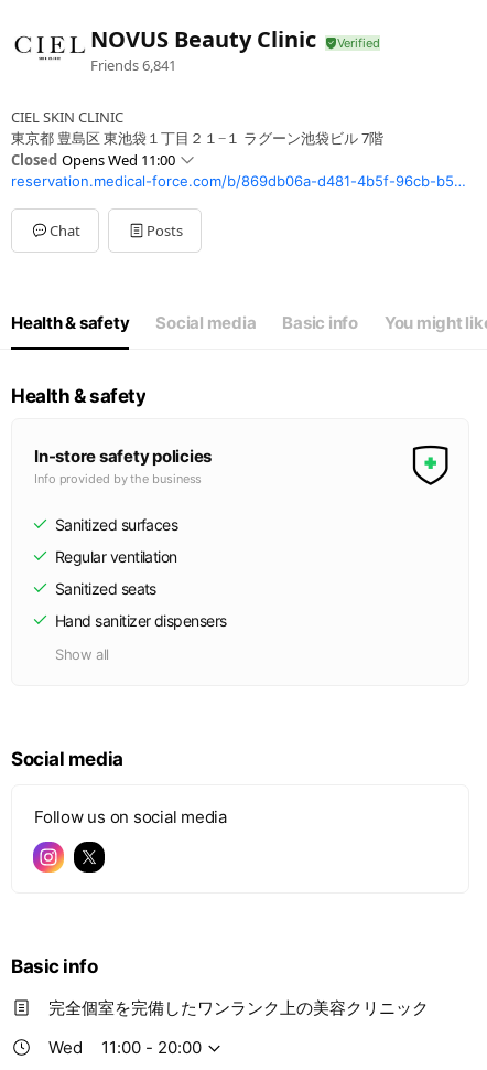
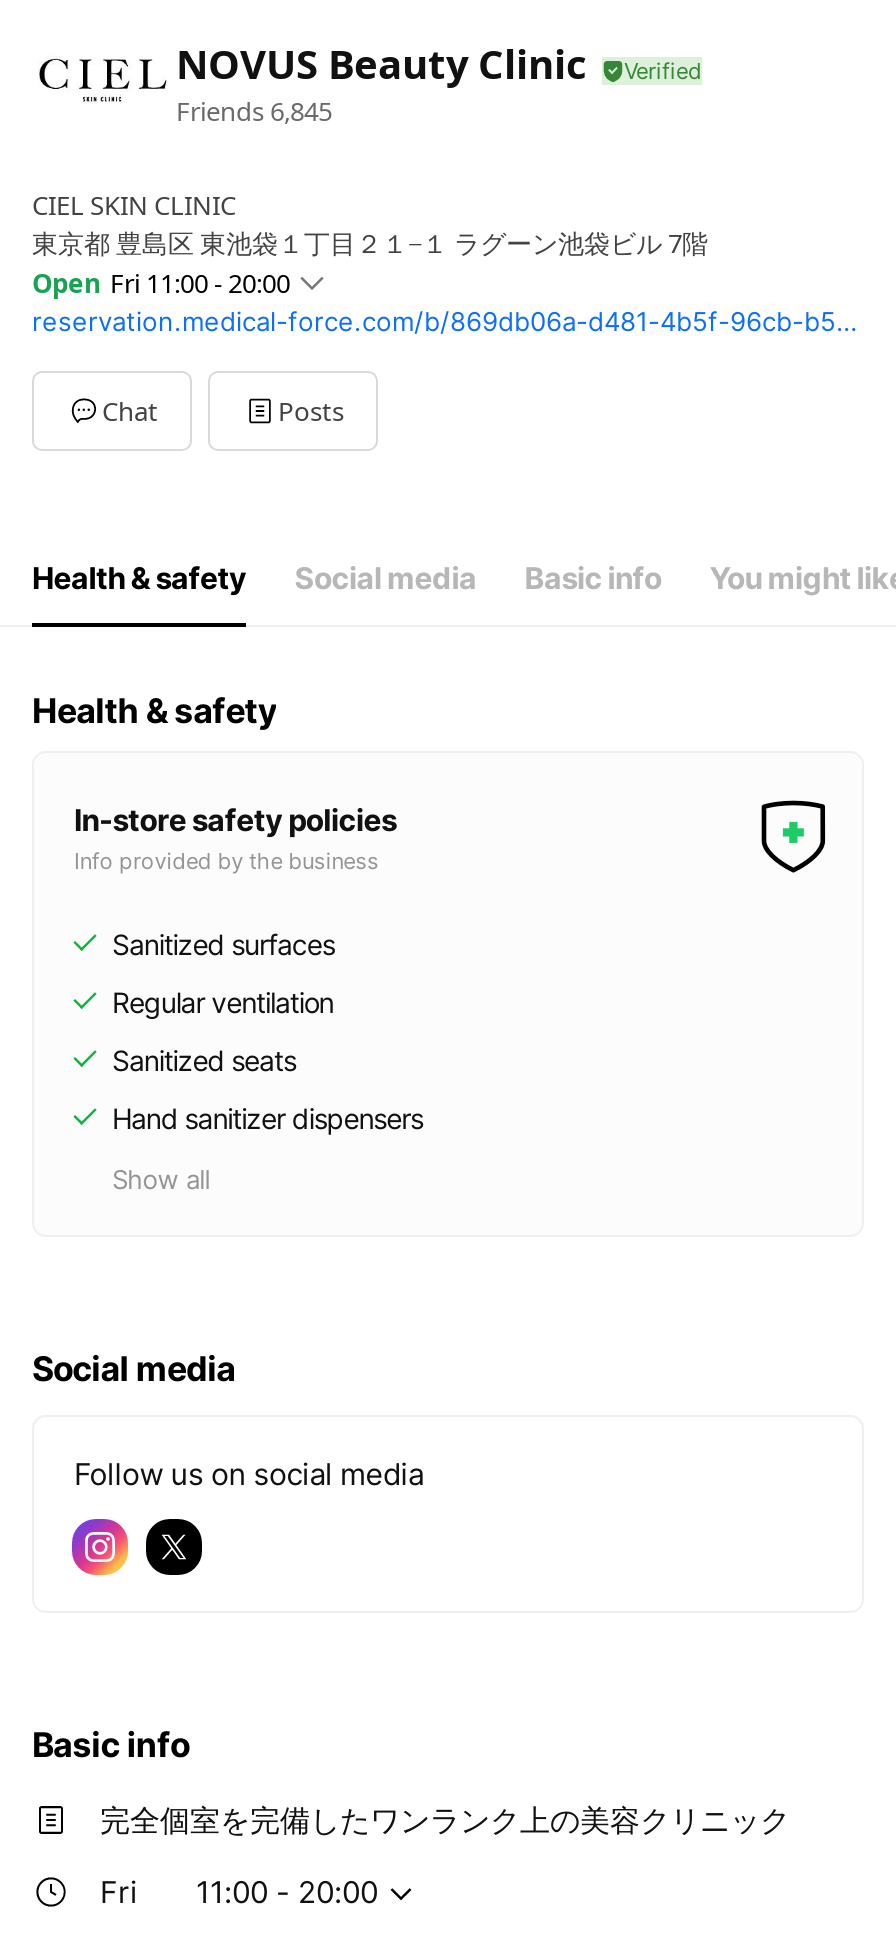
- Friends 6,841
+ Friends 6,845

- Closed Opens Wed 11:00
+ Open Fri 11:00 - 20:00

- Wed
+ Fri
